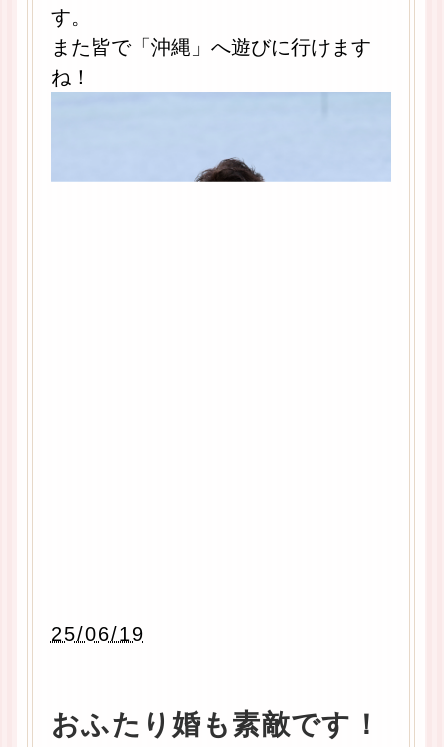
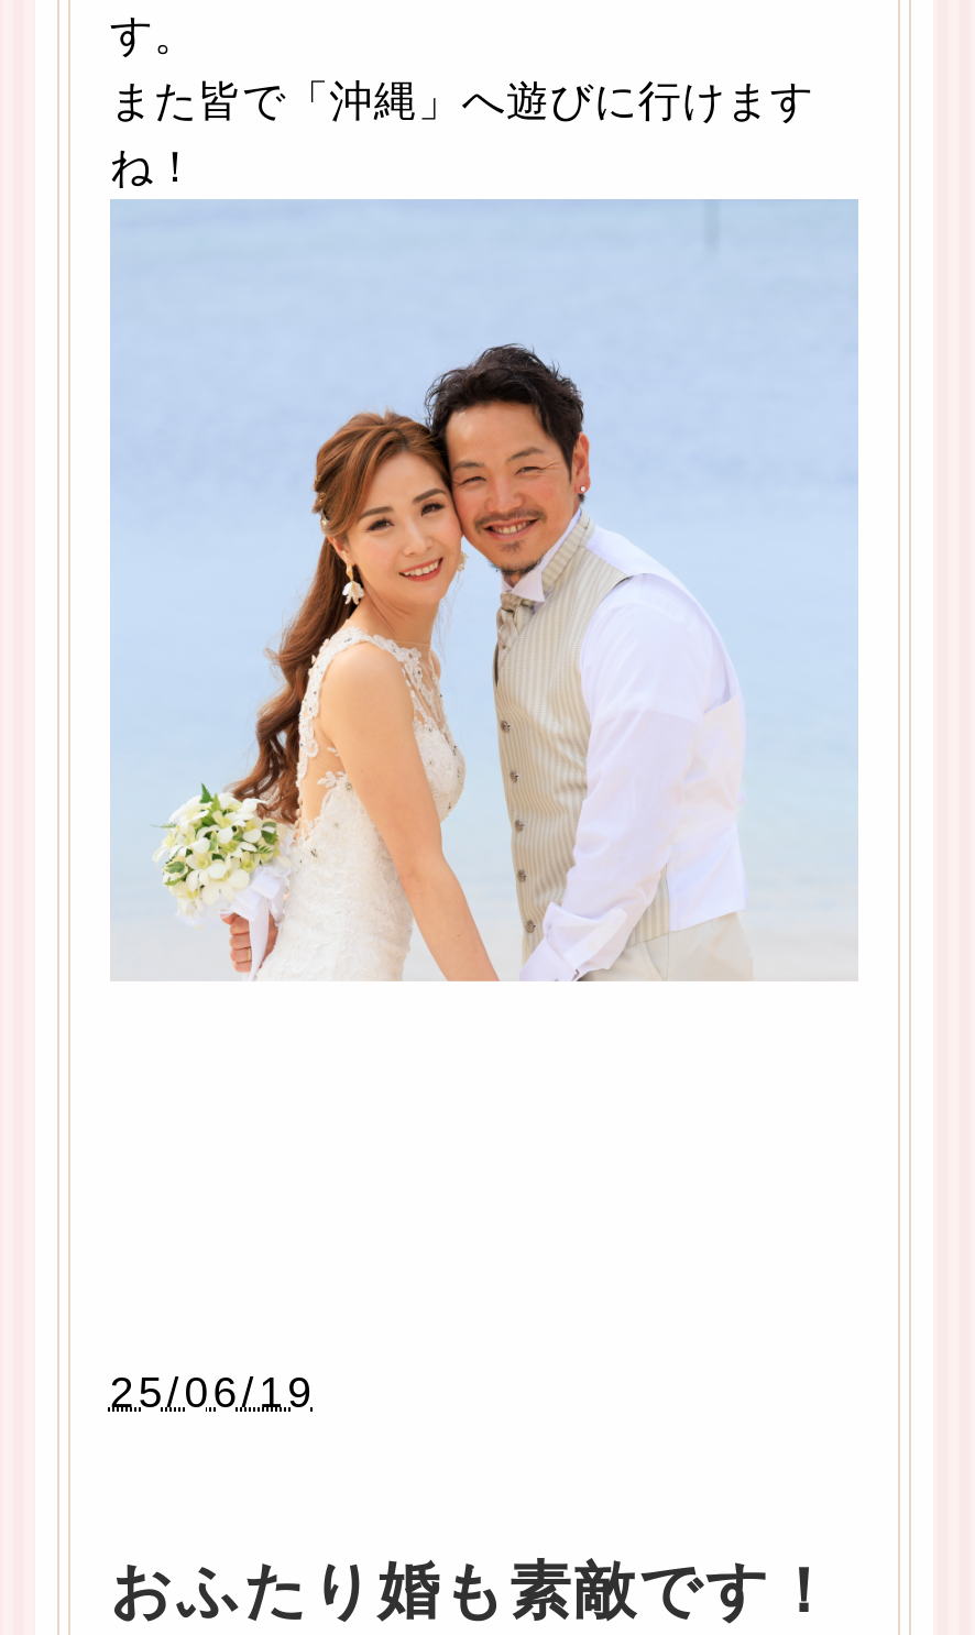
+ [image]
